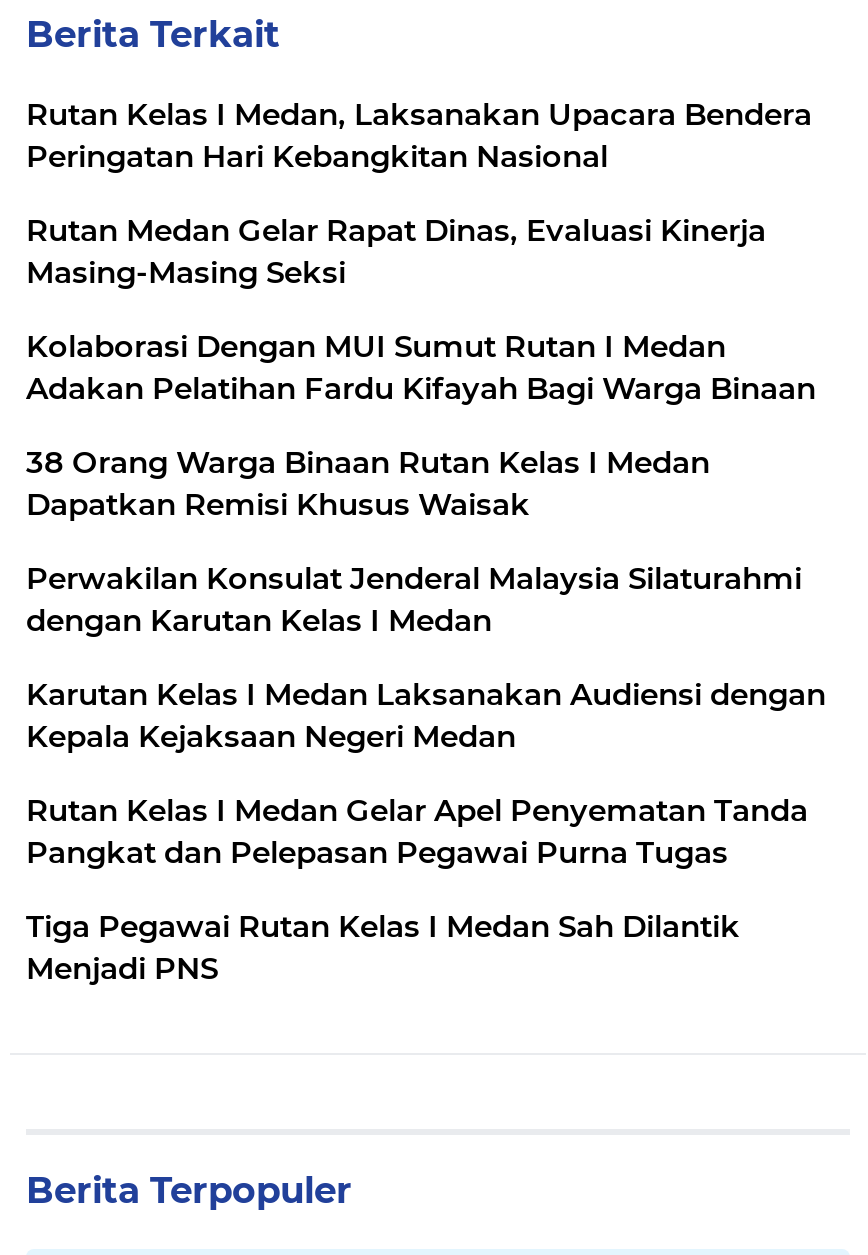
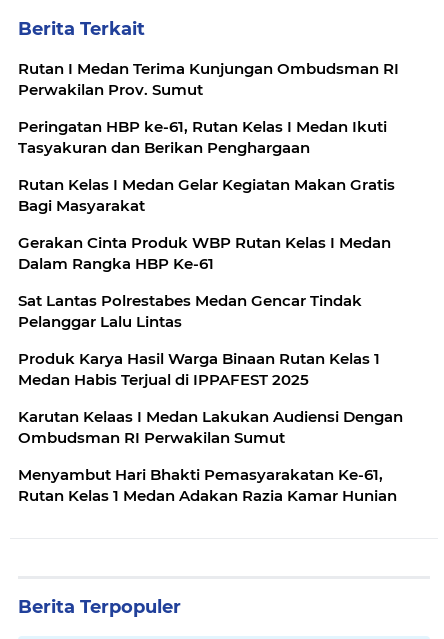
- Rutan Kelas I Medan, Laksanakan Upacara Bendera
- Peringatan Hari Kebangkitan Nasional
+ Rutan I Medan Terima Kunjungan Ombudsman RI
+ Perwakilan Prov. Sumut

- Rutan Medan Gelar Rapat Dinas, Evaluasi Kinerja
- Masing-Masing Seksi
+ Peringatan HBP ke-61, Rutan Kelas I Medan Ikuti
+ Tasyakuran dan Berikan Penghargaan

- Kolaborasi Dengan MUI Sumut Rutan I Medan
- Adakan Pelatihan Fardu Kifayah Bagi Warga Binaan
+ Rutan Kelas I Medan Gelar Kegiatan Makan Gratis
+ Bagi Masyarakat

- 38 Orang Warga Binaan Rutan Kelas I Medan
- Dapatkan Remisi Khusus Waisak
+ Gerakan Cinta Produk WBP Rutan Kelas I Medan
+ Dalam Rangka HBP Ke-61

- Perwakilan Konsulat Jenderal Malaysia Silaturahmi
- dengan Karutan Kelas I Medan
+ Sat Lantas Polrestabes Medan Gencar Tindak
+ Pelanggar Lalu Lintas

- Karutan Kelas I Medan Laksanakan Audiensi dengan
- Kepala Kejaksaan Negeri Medan
+ Produk Karya Hasil Warga Binaan Rutan Kelas 1
+ Medan Habis Terjual di IPPAFEST 2025

- Rutan Kelas I Medan Gelar Apel Penyematan Tanda
- Pangkat dan Pelepasan Pegawai Purna Tugas
+ Karutan Kelaas I Medan Lakukan Audiensi Dengan
+ Ombudsman RI Perwakilan Sumut

- Tiga Pegawai Rutan Kelas I Medan Sah Dilantik
- Menjadi PNS
+ Menyambut Hari Bhakti Pemasyarakatan Ke-61,
+ Rutan Kelas 1 Medan Adakan Razia Kamar Hunian
